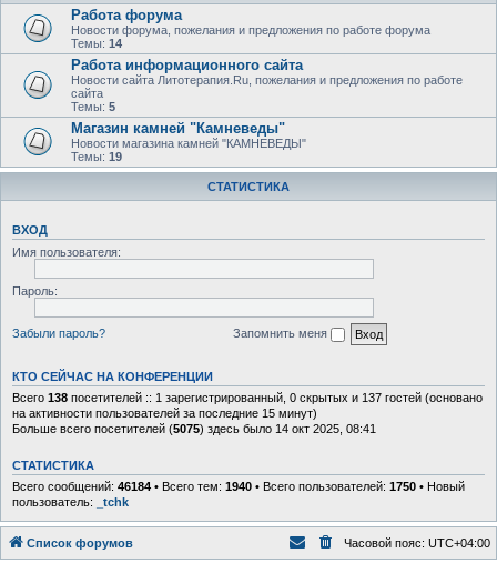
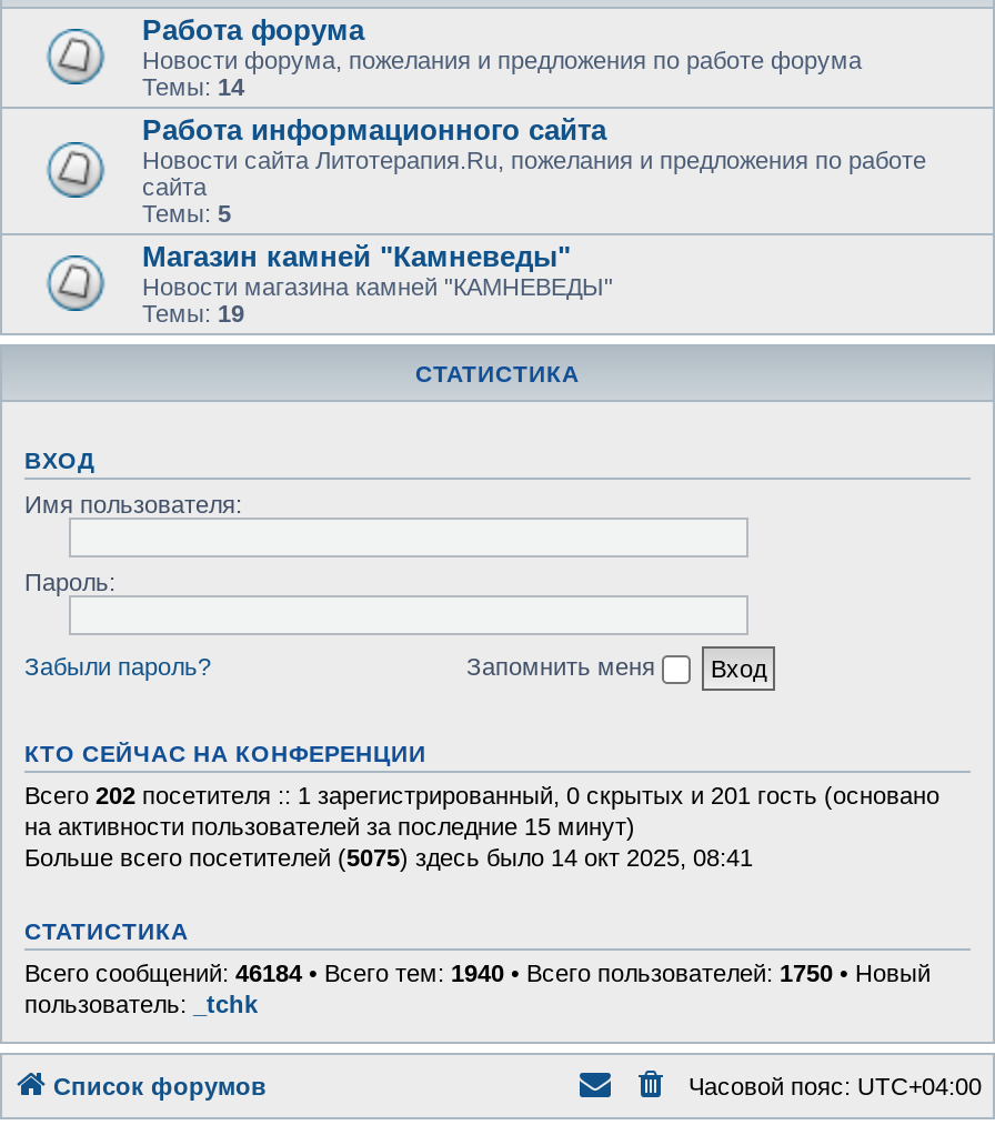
- Всего 138 посетителей :: 1 зарегистрированный, 0 скрытых и 137 гостей (основано
+ Всего 202 посетителя :: 1 зарегистрированный, 0 скрытых и 201 гость (основано
